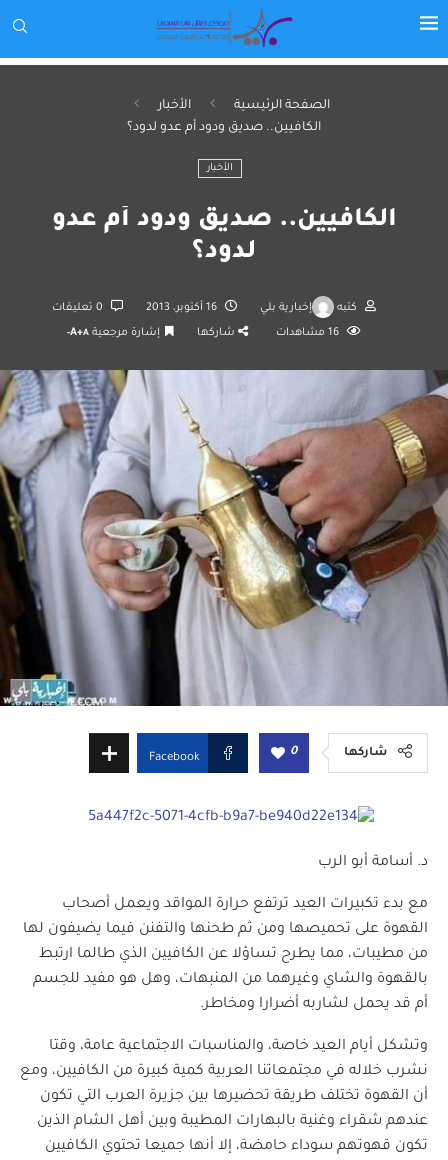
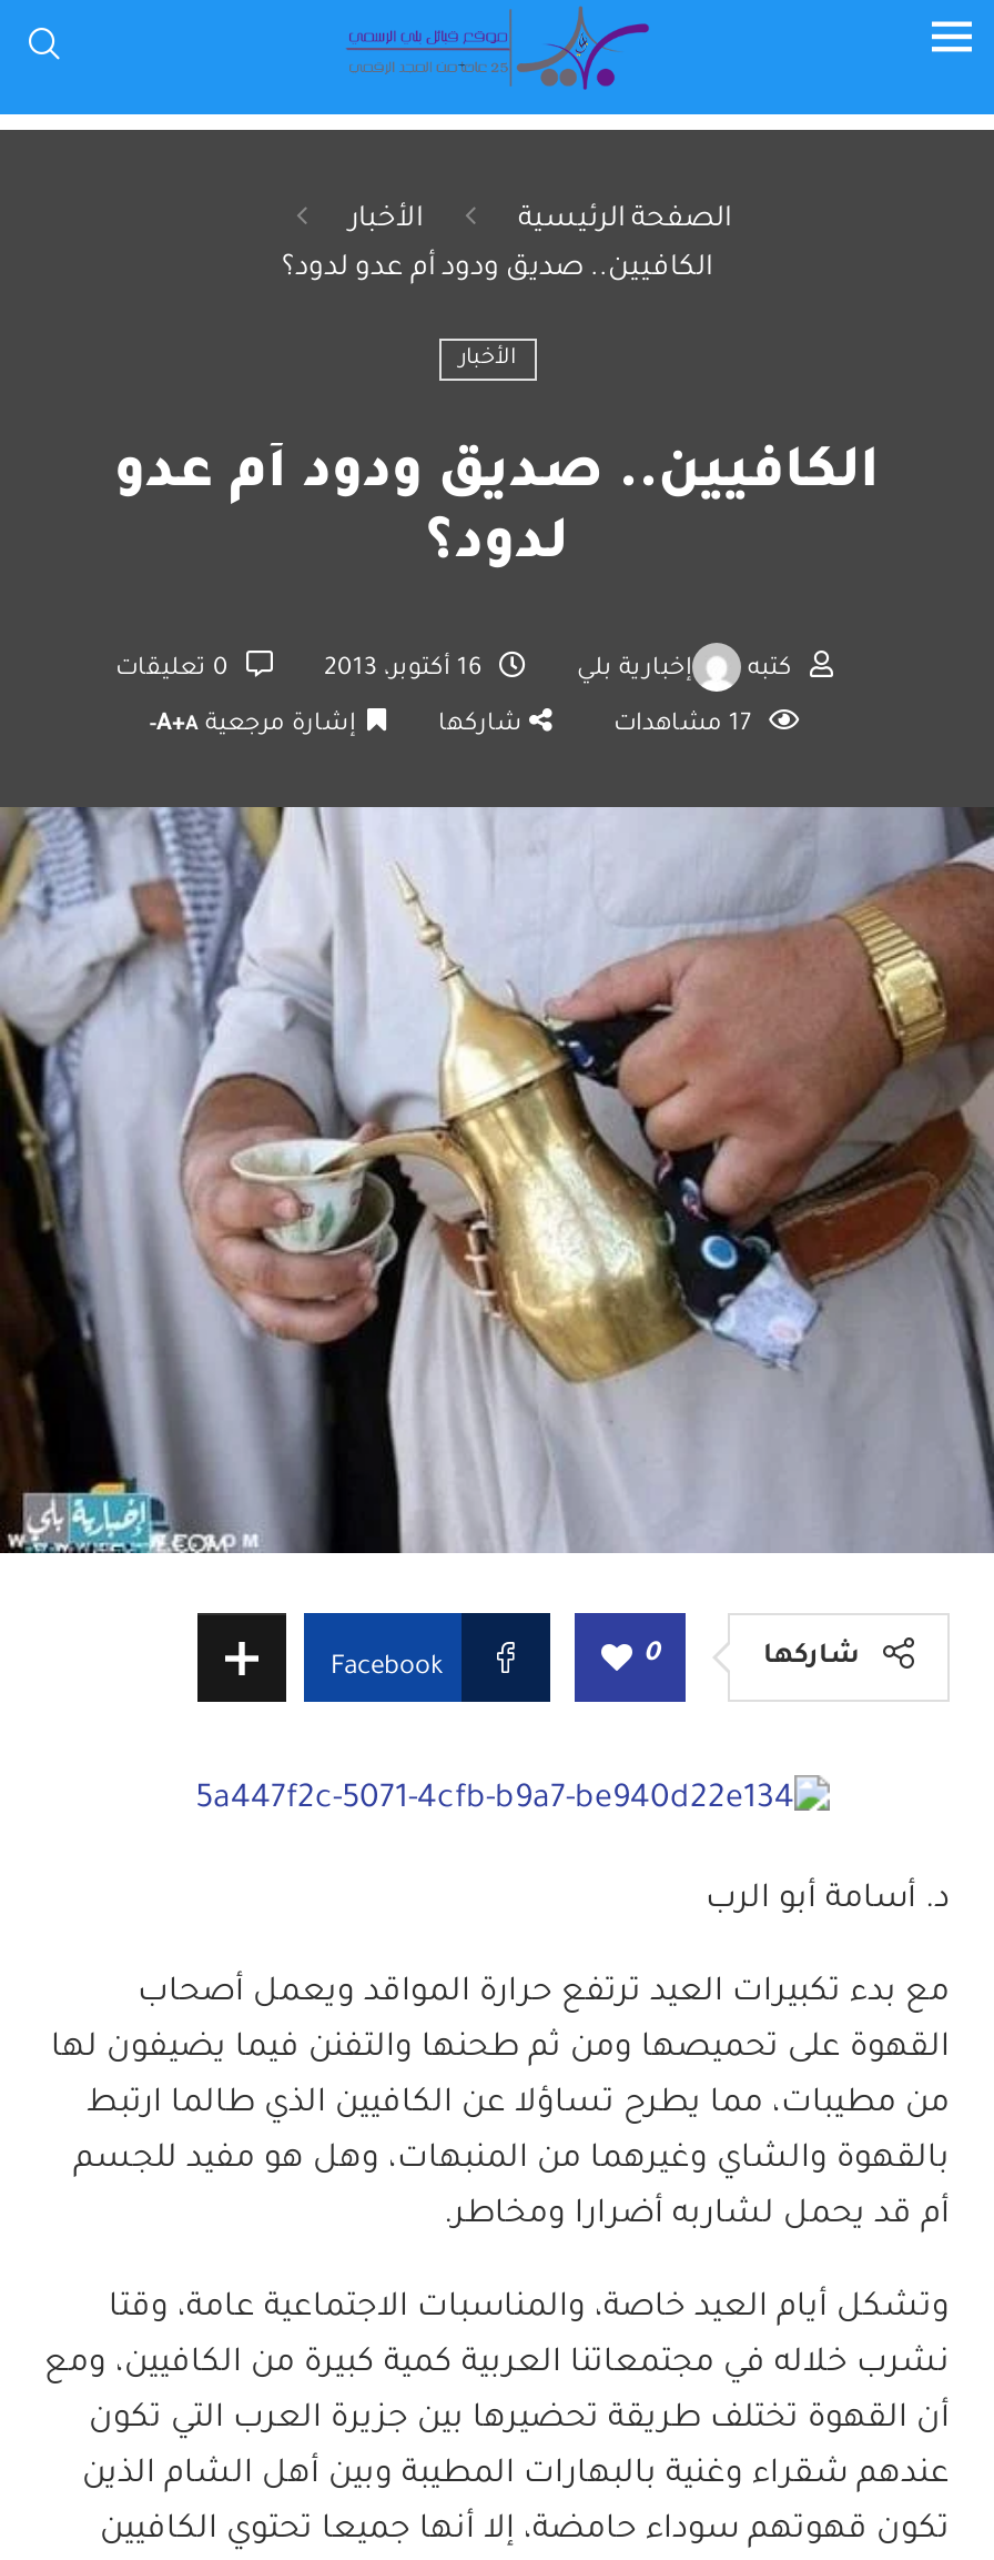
- 16 مشاهدات
+ 17 مشاهدات
